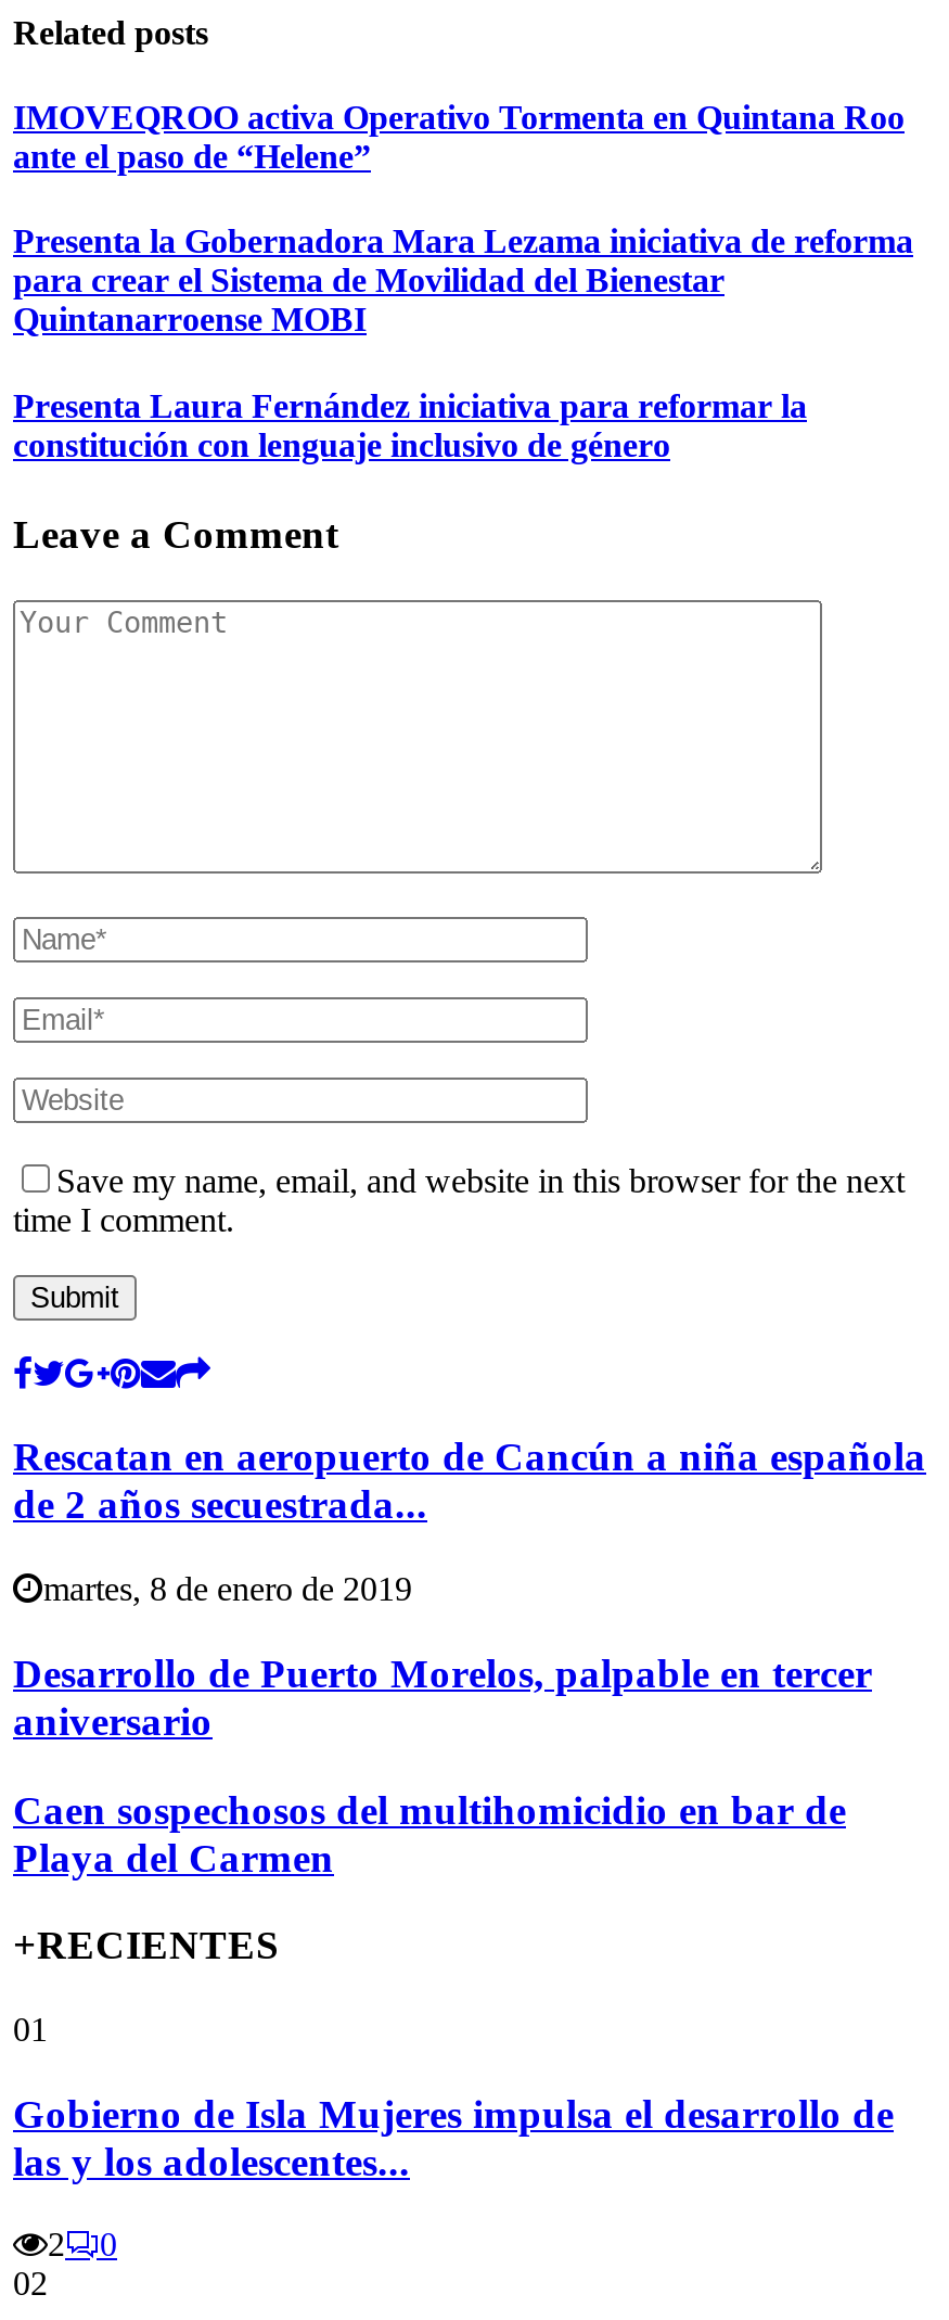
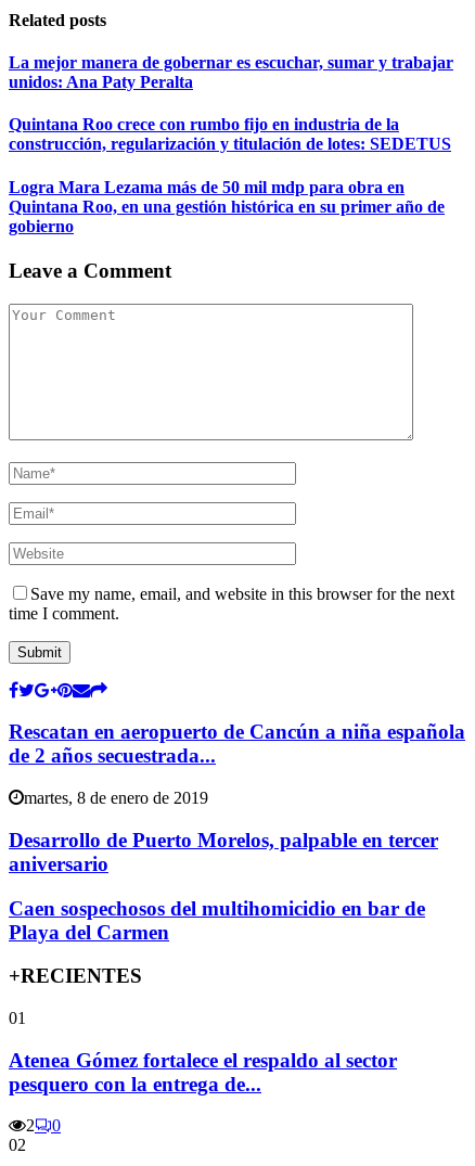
- IMOVEQROO activa Operativo Tormenta en Quintana Roo
- ante el paso de “Helene”
+ La mejor manera de gobernar es escuchar, sumar y trabajar
+ unidos: Ana Paty Peralta

- Presenta la Gobernadora Mara Lezama iniciativa de reforma
- para crear el Sistema de Movilidad del Bienestar
- Quintanarroense MOBI
+ Quintana Roo crece con rumbo fijo en industria de la
+ construcción, regularización y titulación de lotes: SEDETUS

- Presenta Laura Fernández iniciativa para reformar la
- constitución con lenguaje inclusivo de género
+ Logra Mara Lezama más de 50 mil mdp para obra en
+ Quintana Roo, en una gestión histórica en su primer año de
+ gobierno

- Gobierno de Isla Mujeres impulsa el desarrollo de
- las y los adolescentes...
+ Atenea Gómez fortalece el respaldo al sector
+ pesquero con la entrega de...
